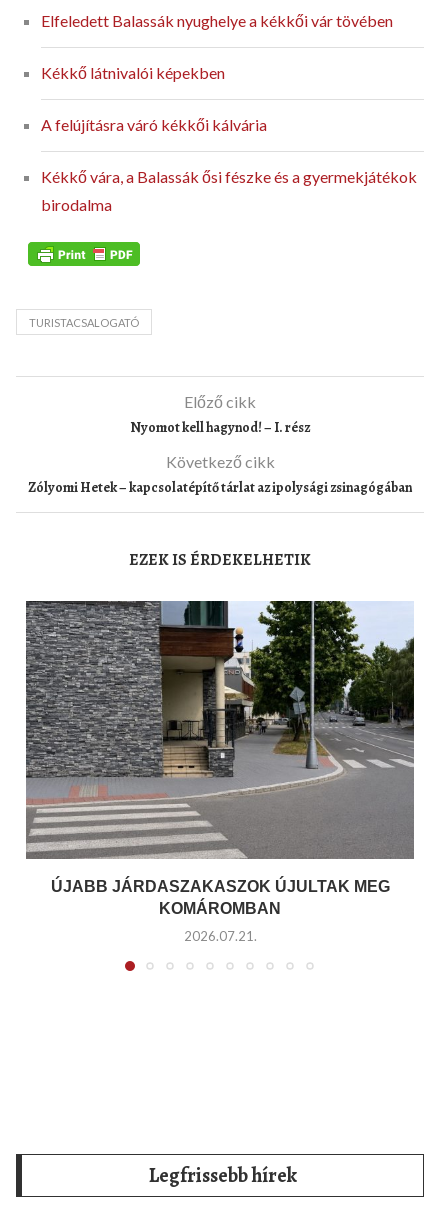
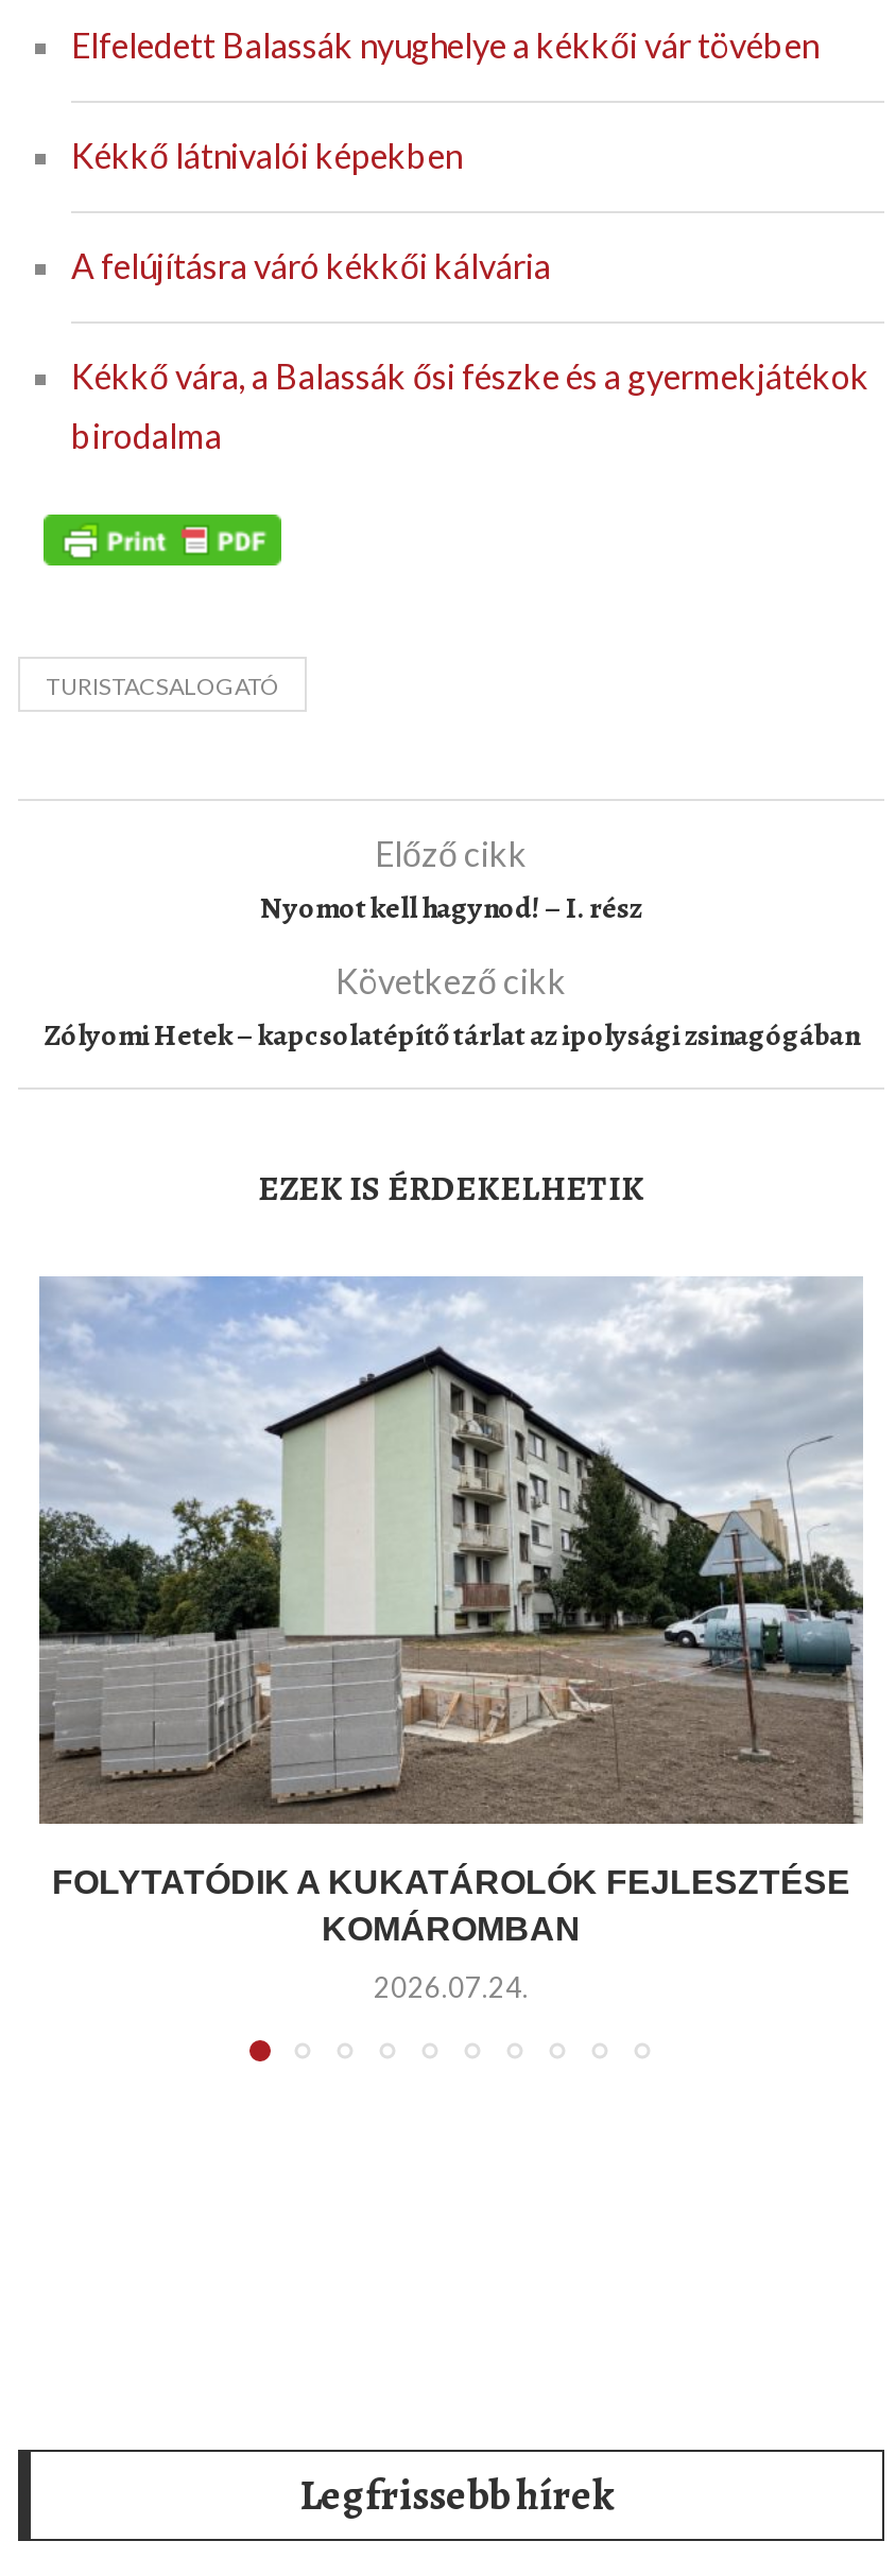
- [image]
- ÚJABB JÁRDASZAKASZOK ÚJULTAK MEG
+ [image]
+ FOLYTATÓDIK A KUKATÁROLÓK FEJLESZTÉSE

- 2026.07.21.
+ 2026.07.24.
